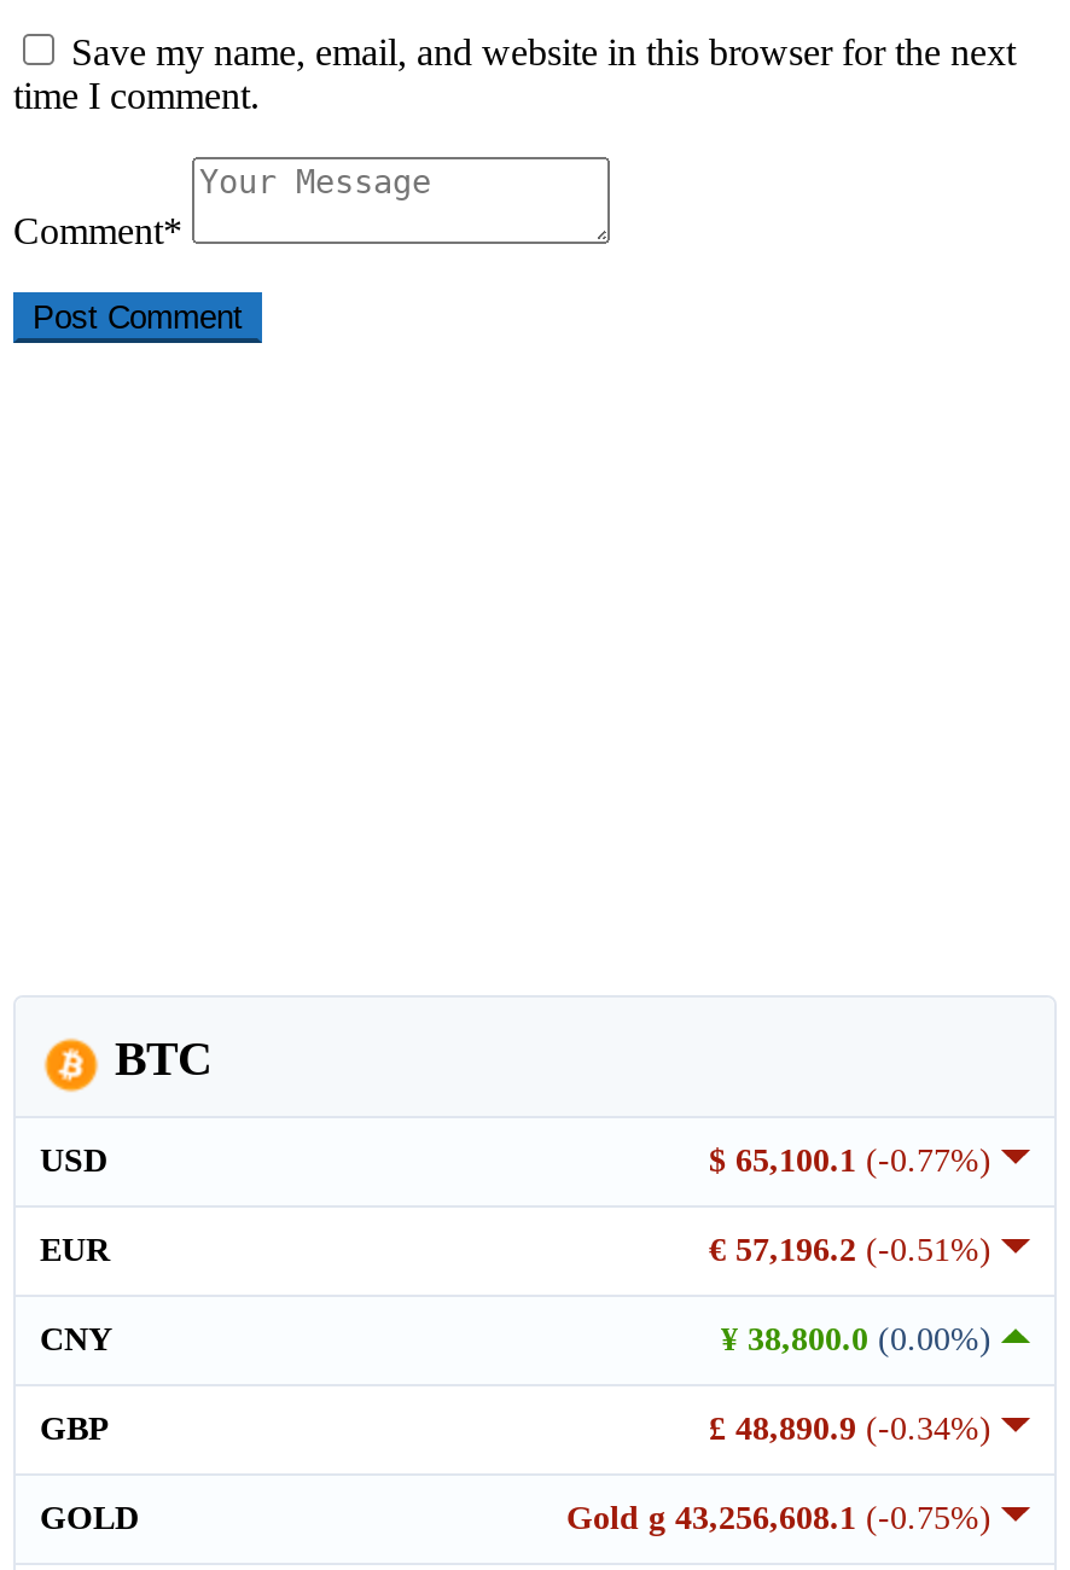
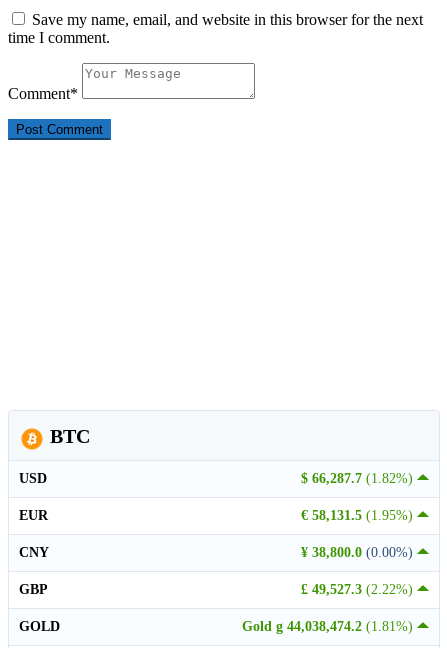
- $ 65,100.1 (-0.77%)
+ $ 66,287.7 (1.82%)

- € 57,196.2 (-0.51%)
+ € 58,131.5 (1.95%)

- £ 48,890.9 (-0.34%)
+ £ 49,527.3 (2.22%)

- Gold g 43,256,608.1 (-0.75%)
+ Gold g 44,038,474.2 (1.81%)
